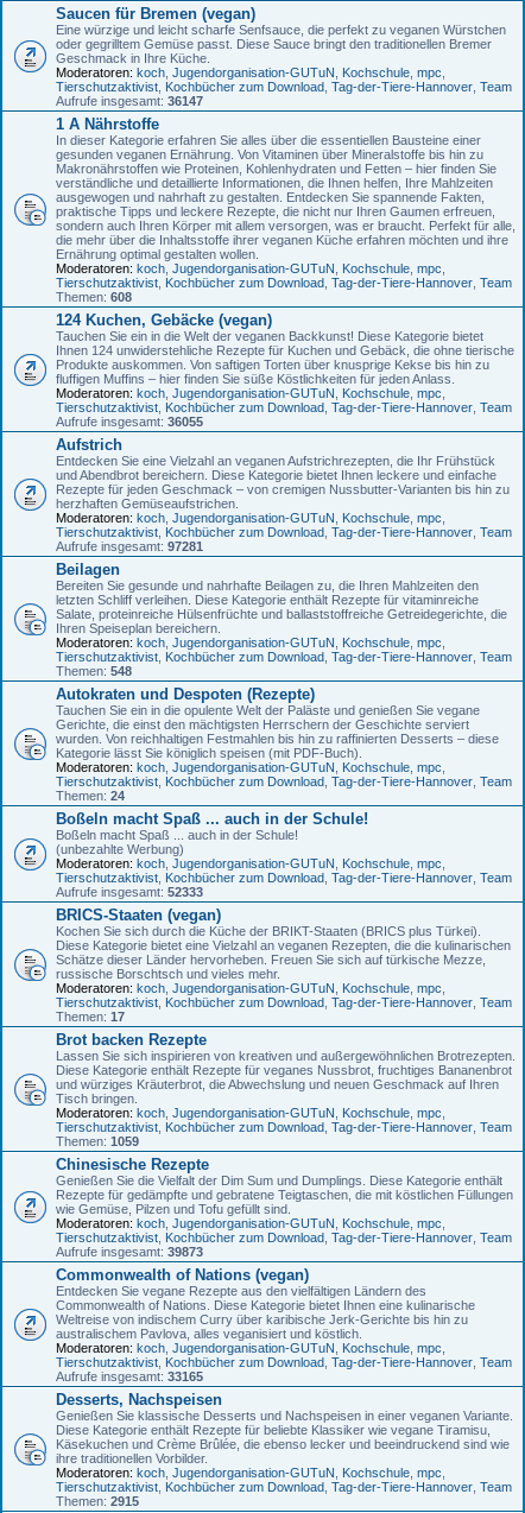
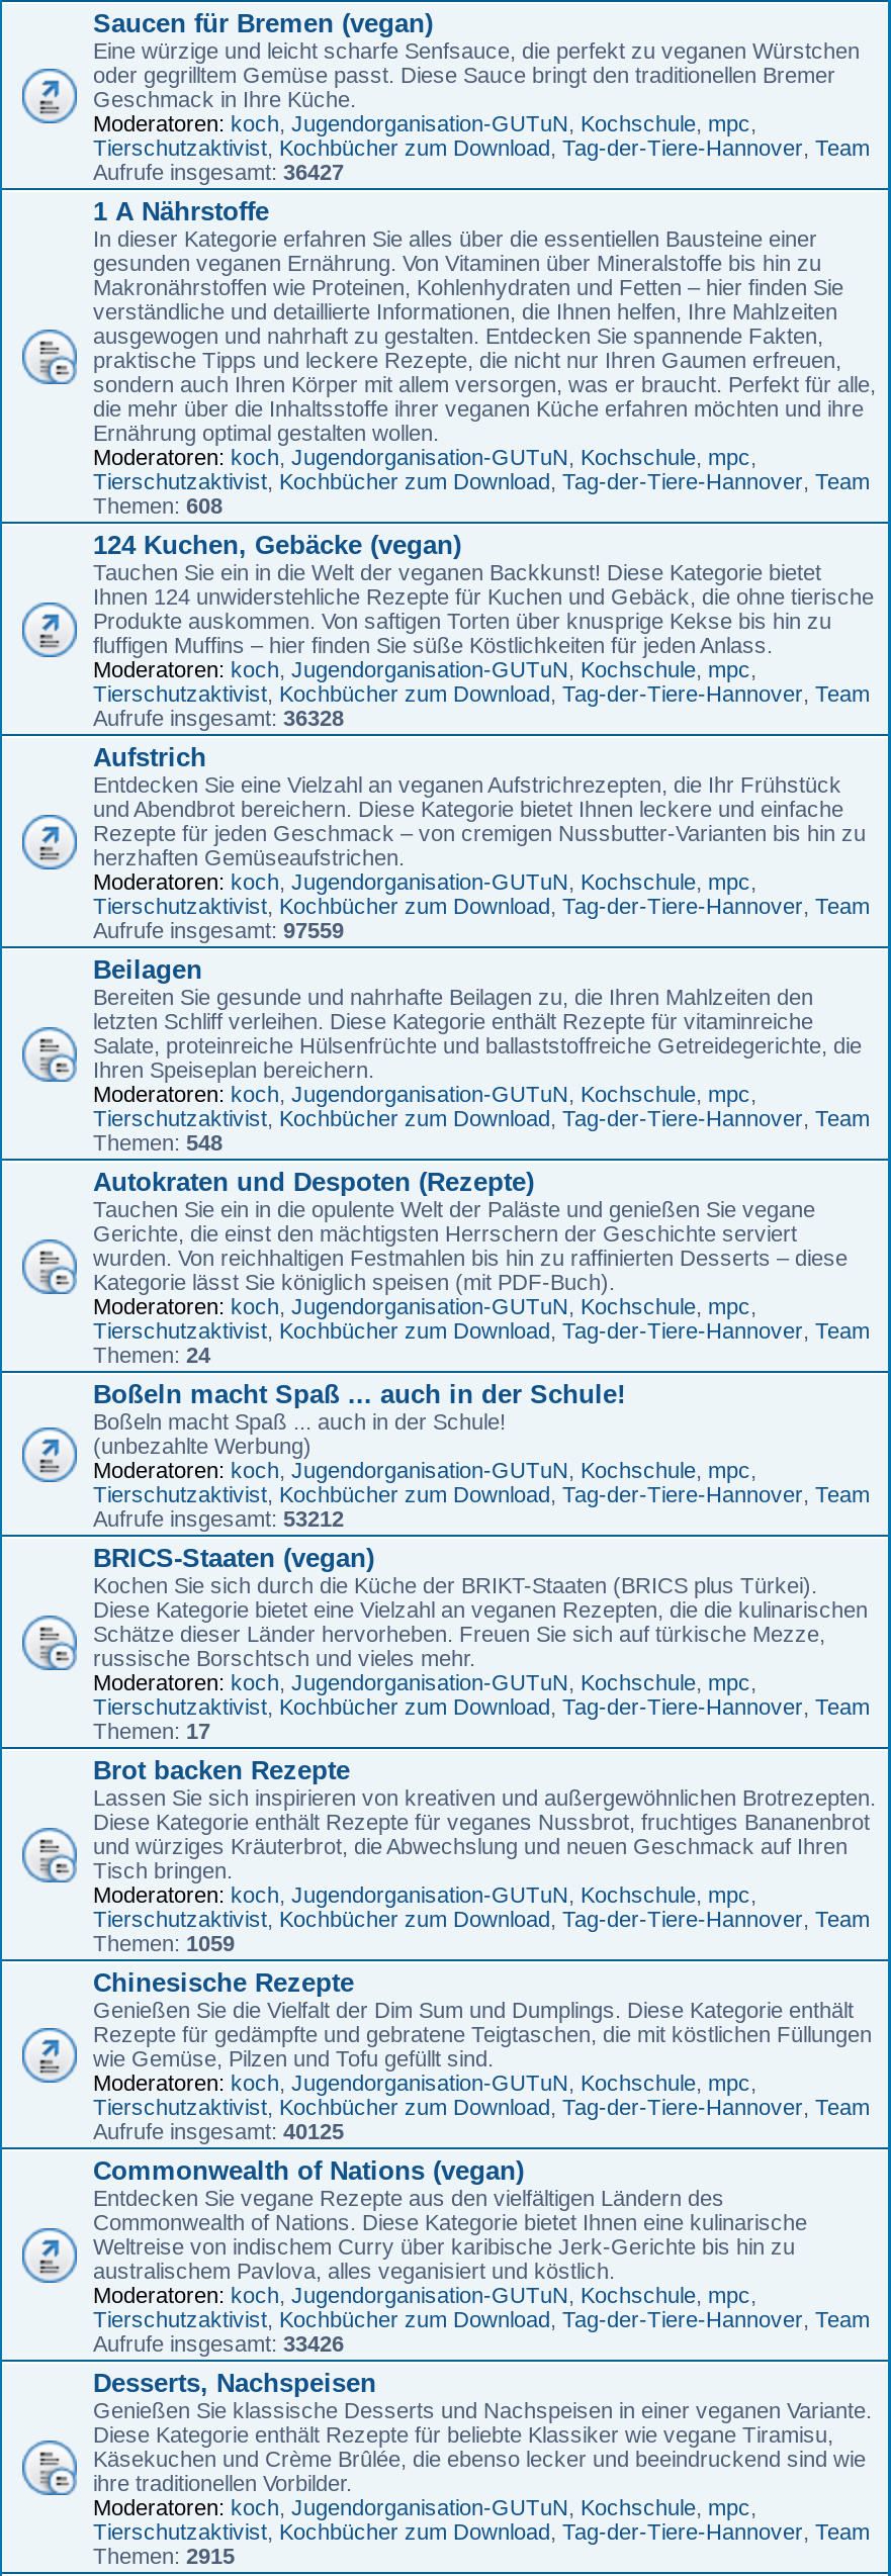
- Aufrufe insgesamt: 36147
+ Aufrufe insgesamt: 36427

- Aufrufe insgesamt: 36055
+ Aufrufe insgesamt: 36328

- Aufrufe insgesamt: 97281
+ Aufrufe insgesamt: 97559

- Aufrufe insgesamt: 52333
+ Aufrufe insgesamt: 53212

- Aufrufe insgesamt: 39873
+ Aufrufe insgesamt: 40125

- Aufrufe insgesamt: 33165
+ Aufrufe insgesamt: 33426
